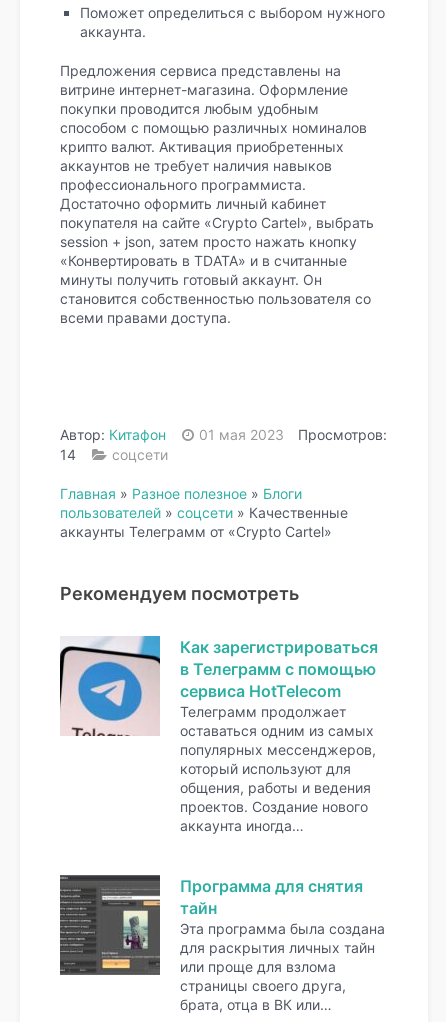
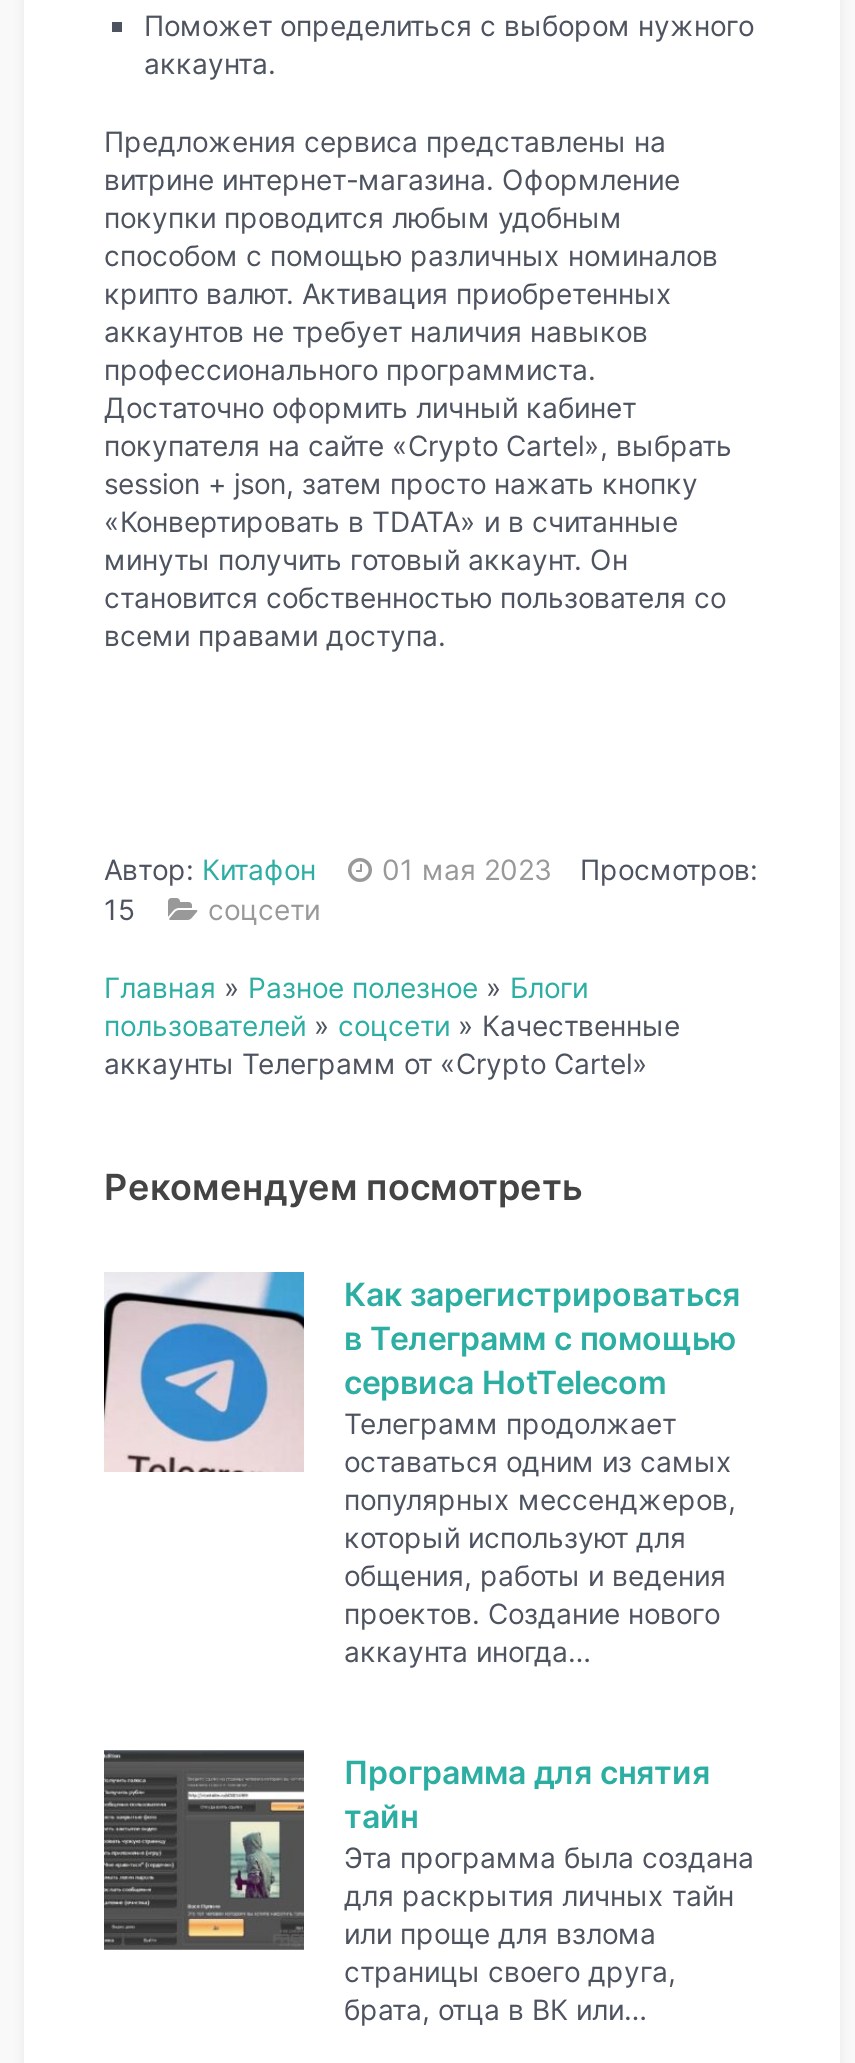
- 14
+ 15
